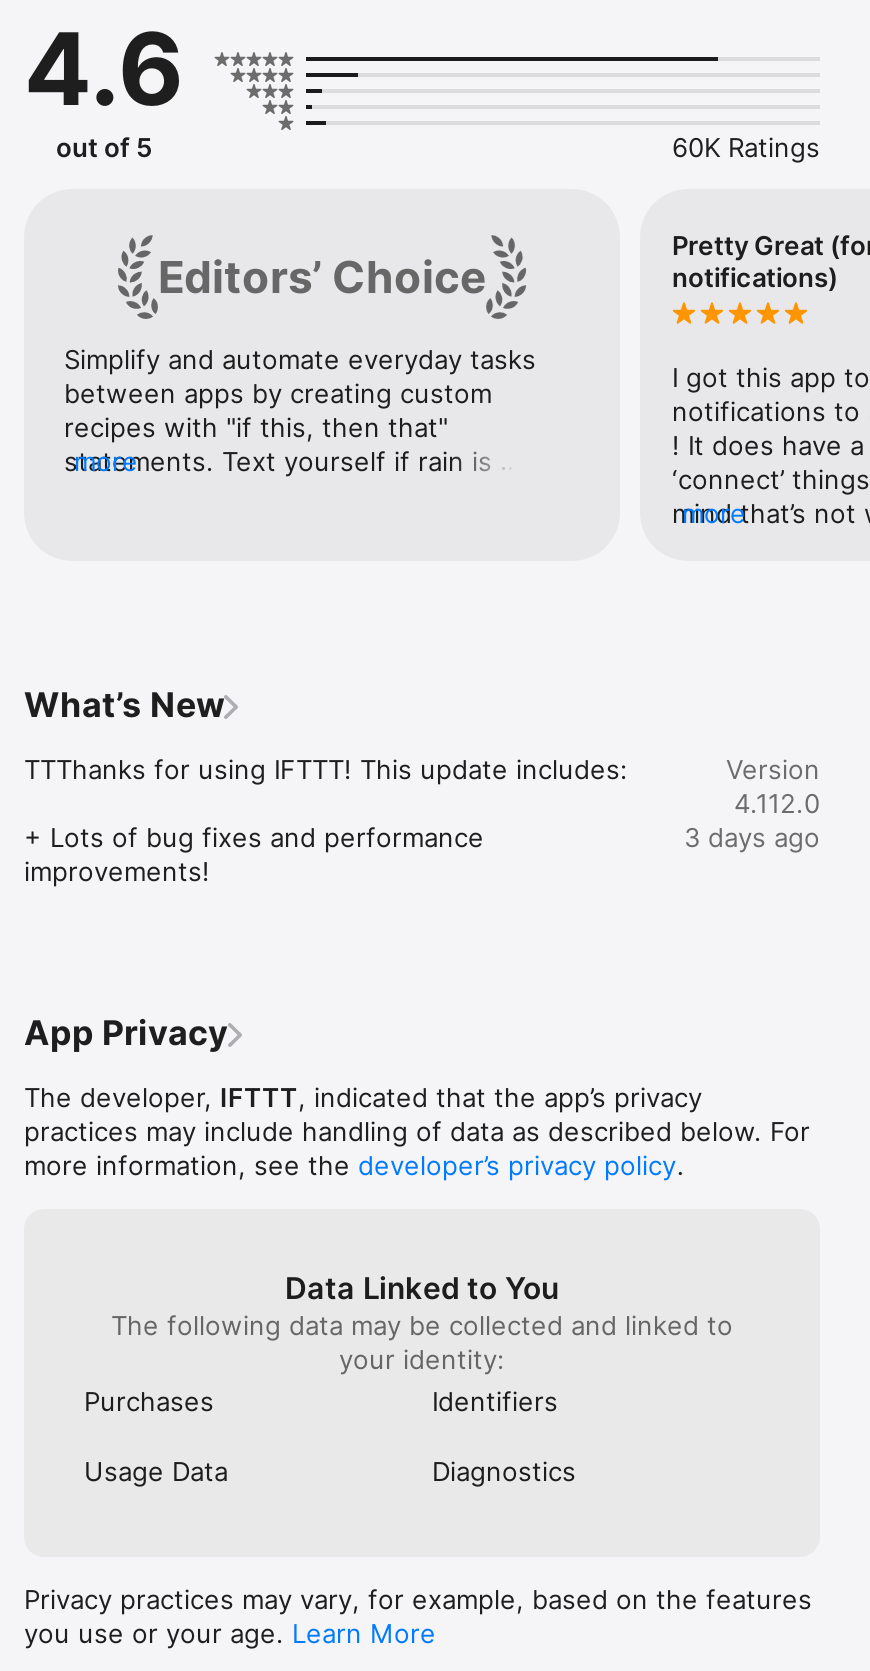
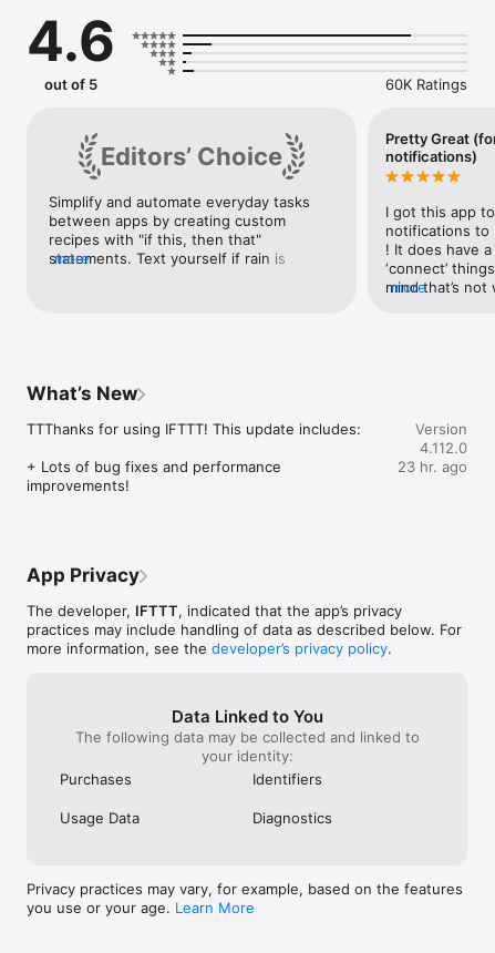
- 3 days ago
+ 23 hr. ago
